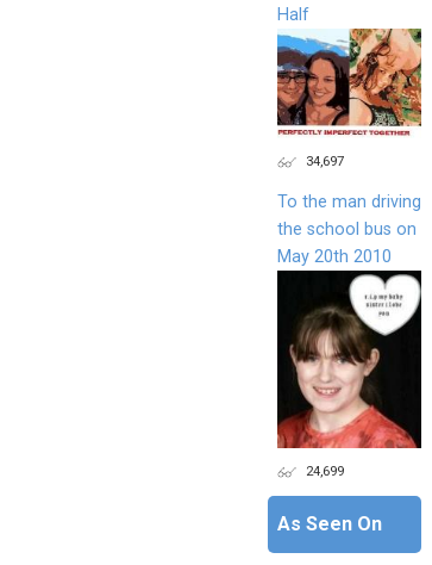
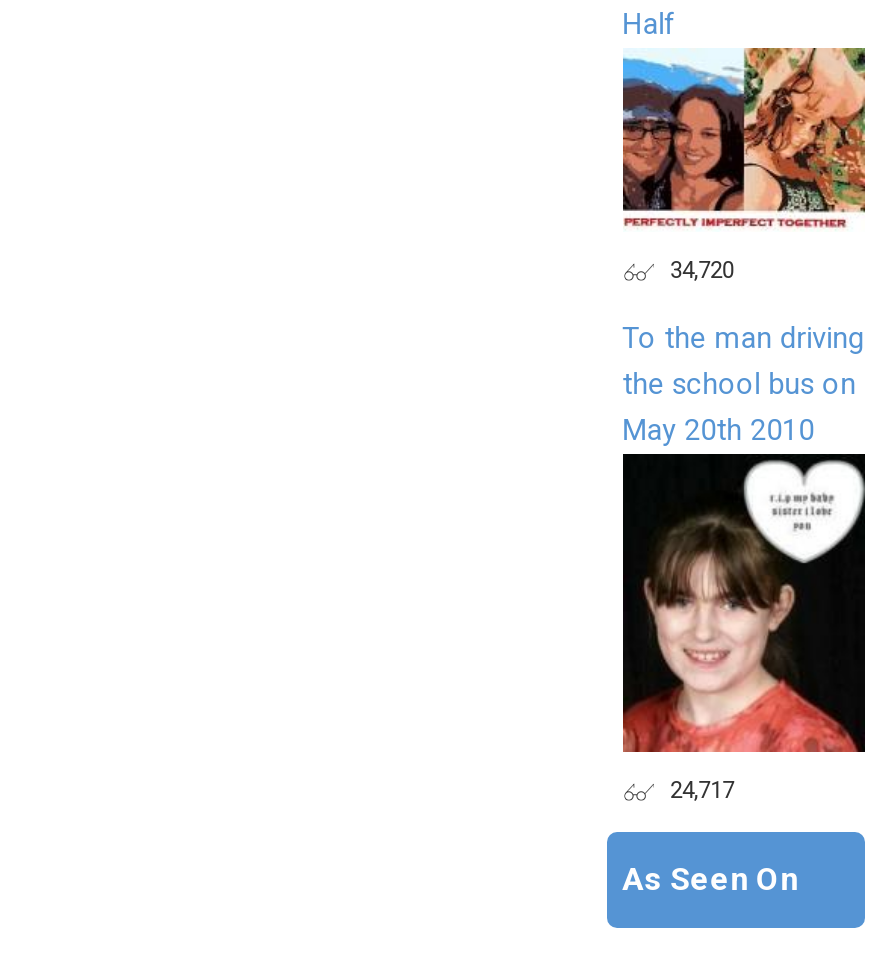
- 34,697
+ 34,720

- 24,699
+ 24,717
